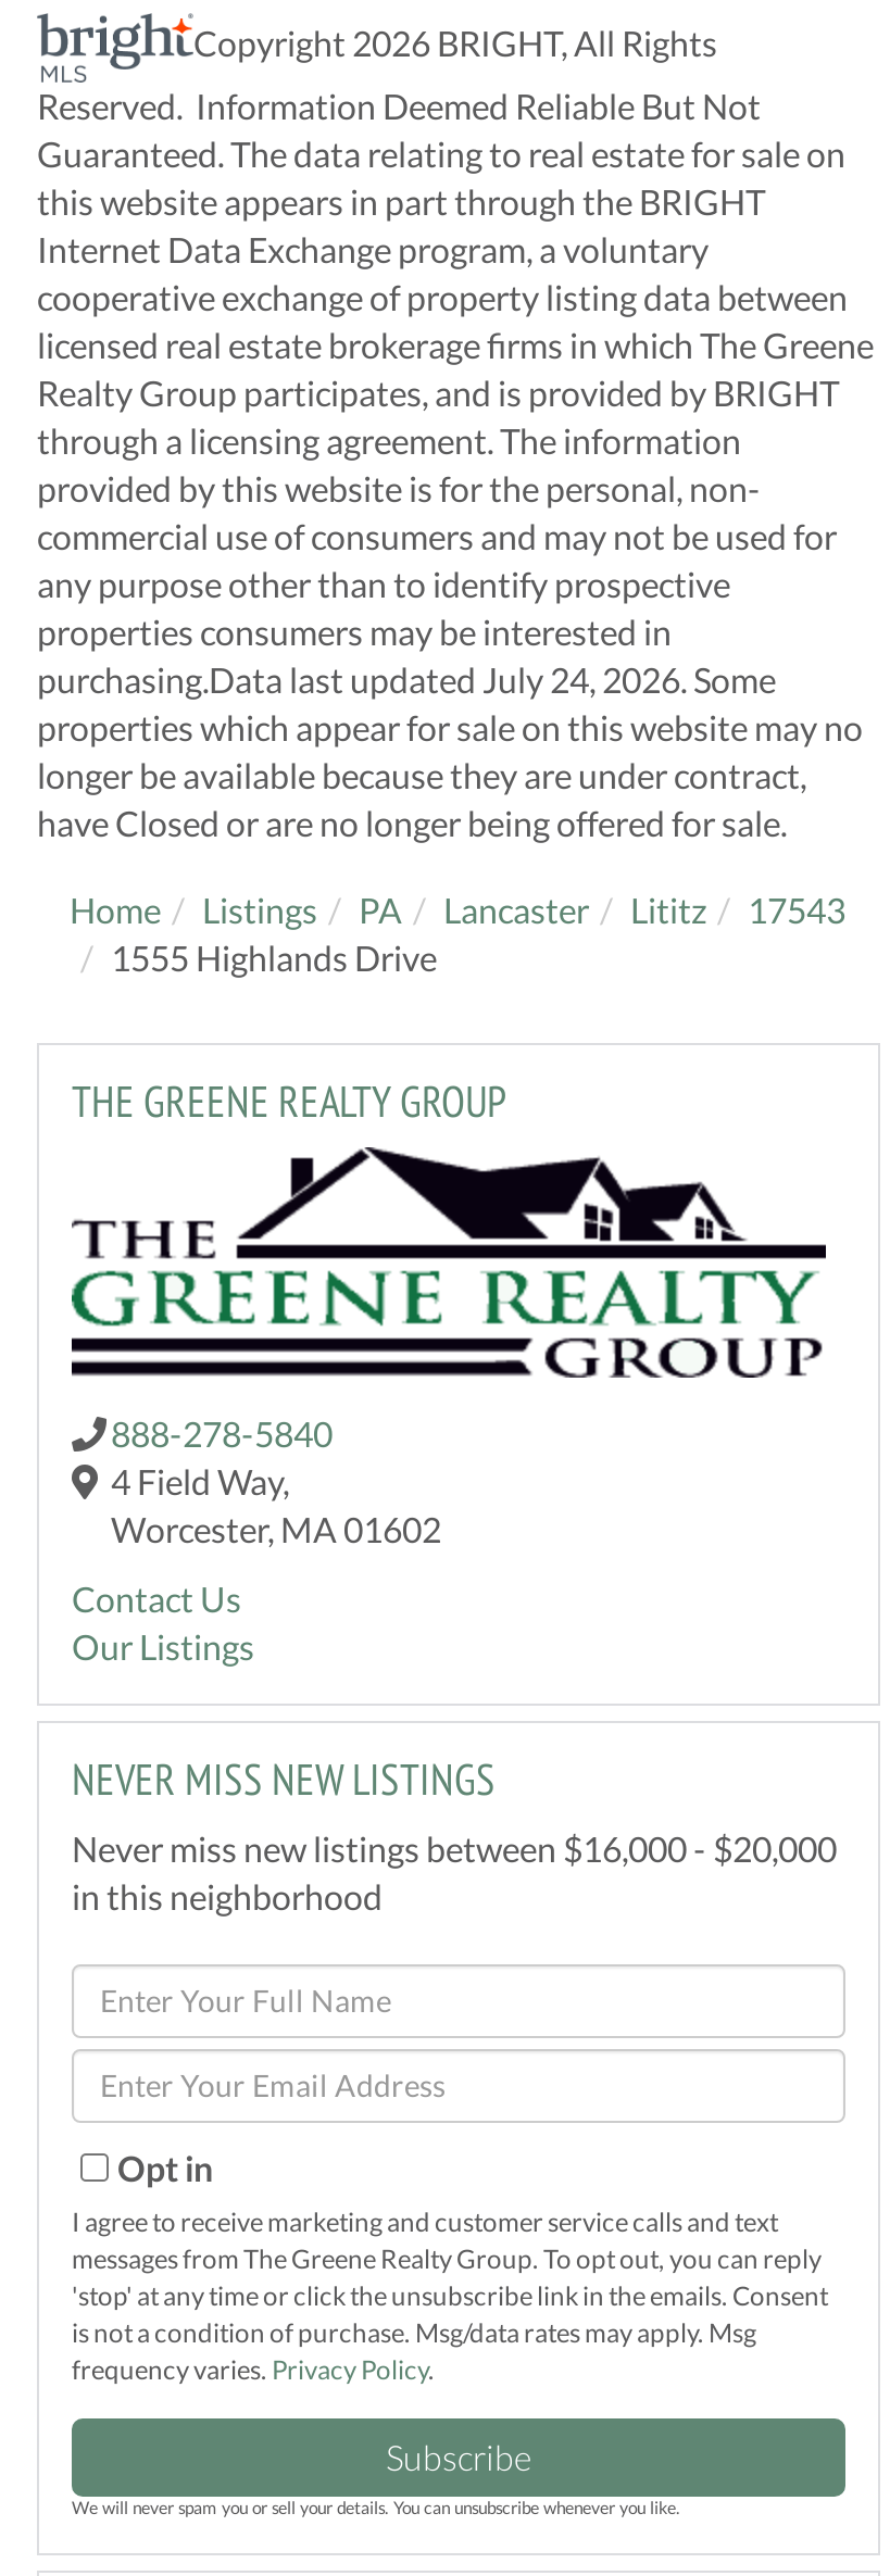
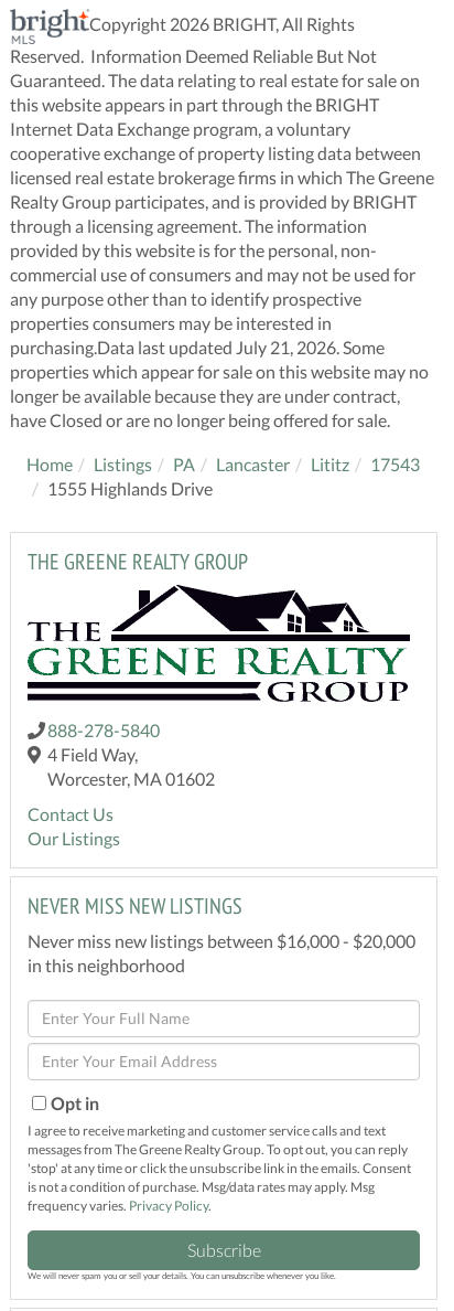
- purchasing.Data last updated July 24, 2026. Some
+ purchasing.Data last updated July 21, 2026. Some
